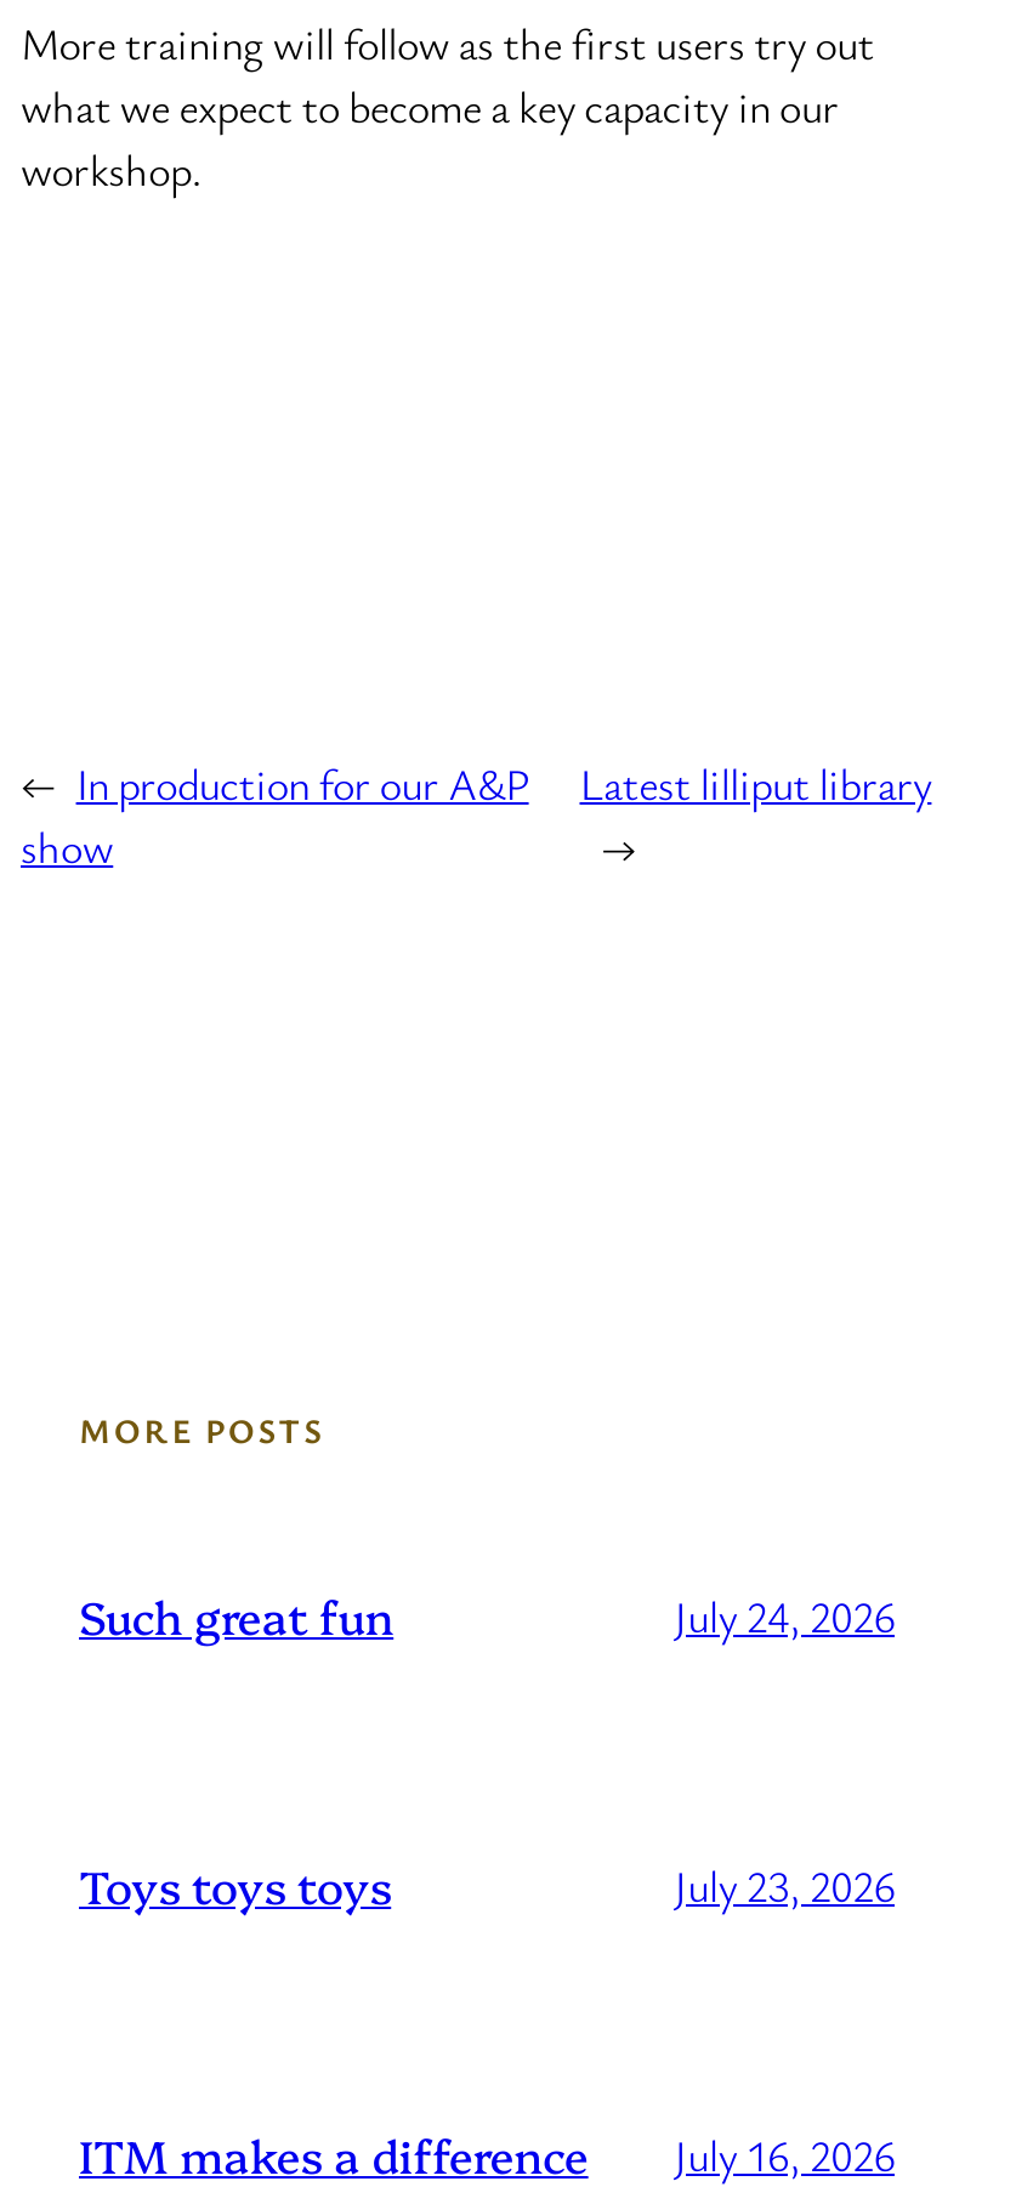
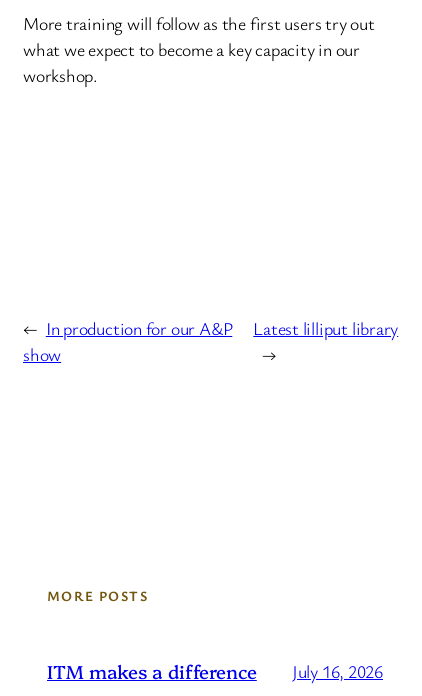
- Such great fun
- July 24, 2026

- Toys toys toys
- July 23, 2026
